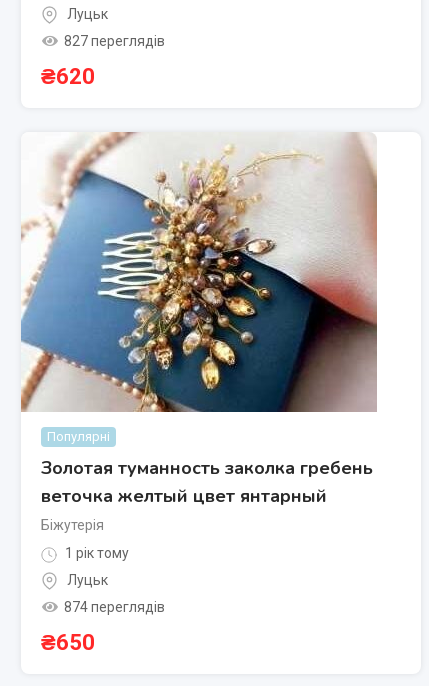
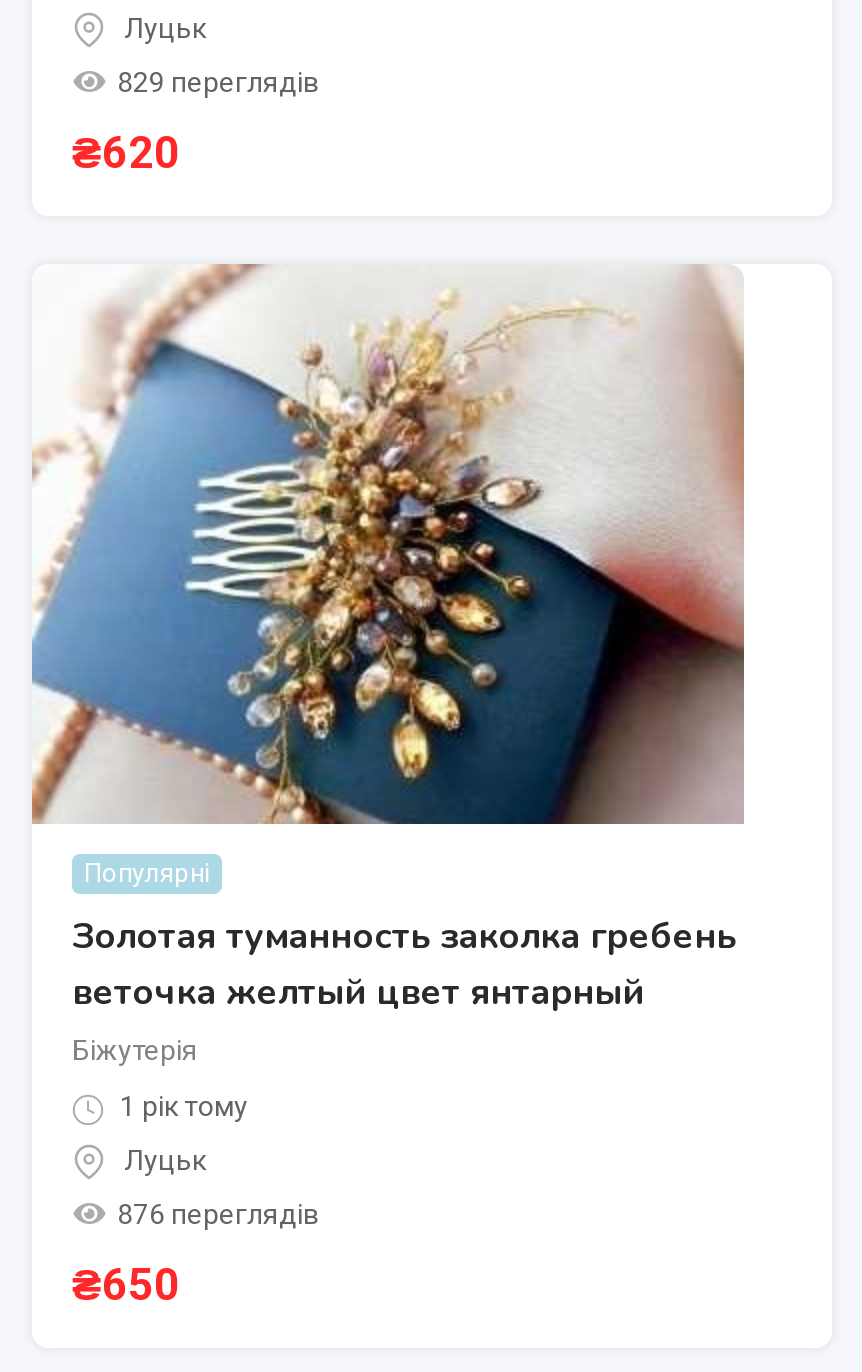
- 827 переглядів
+ 829 переглядів

- 874 переглядів
+ 876 переглядів
